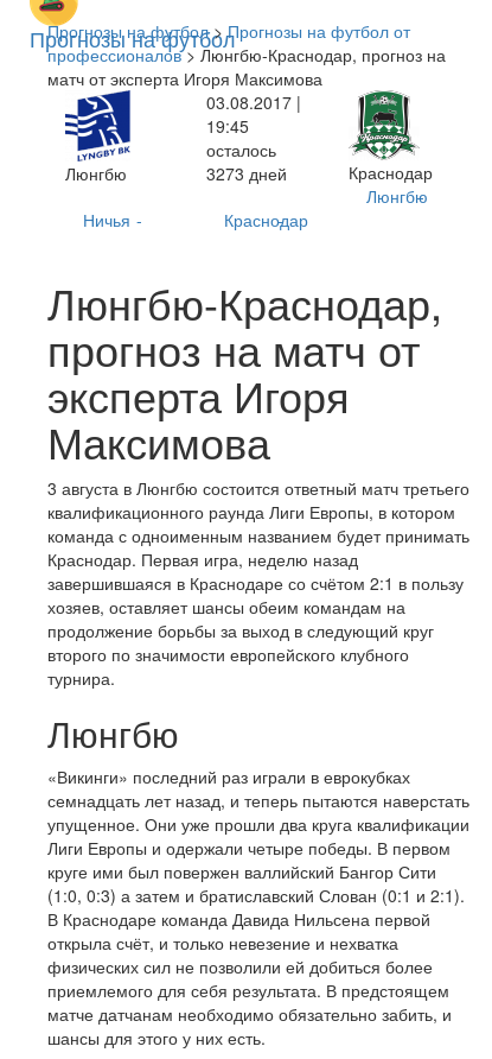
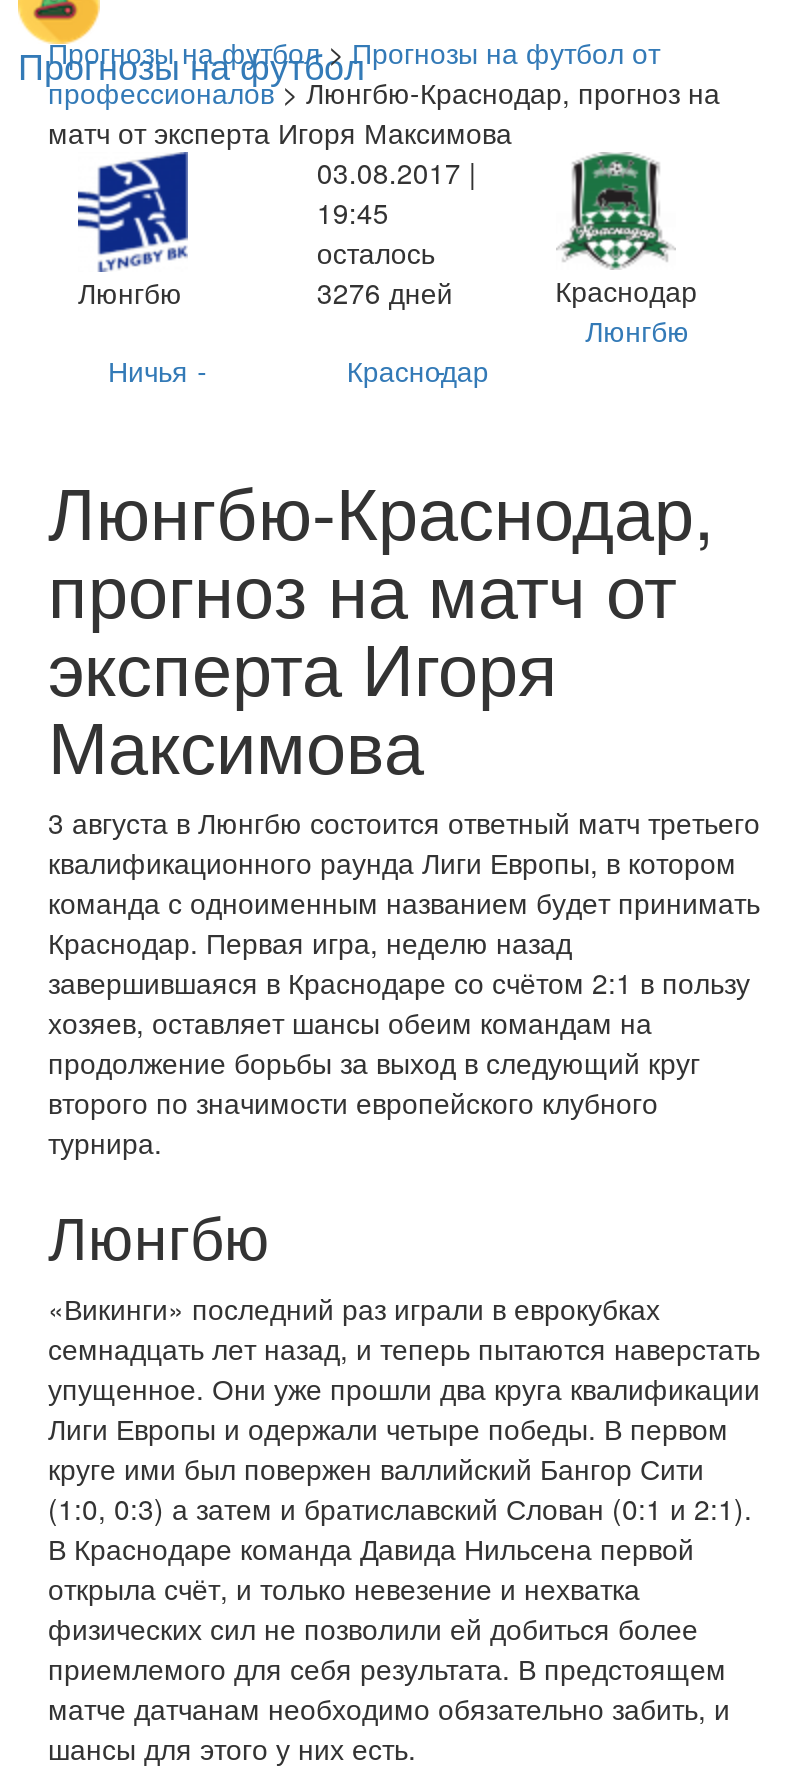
- 3273 дней
+ 3276 дней
